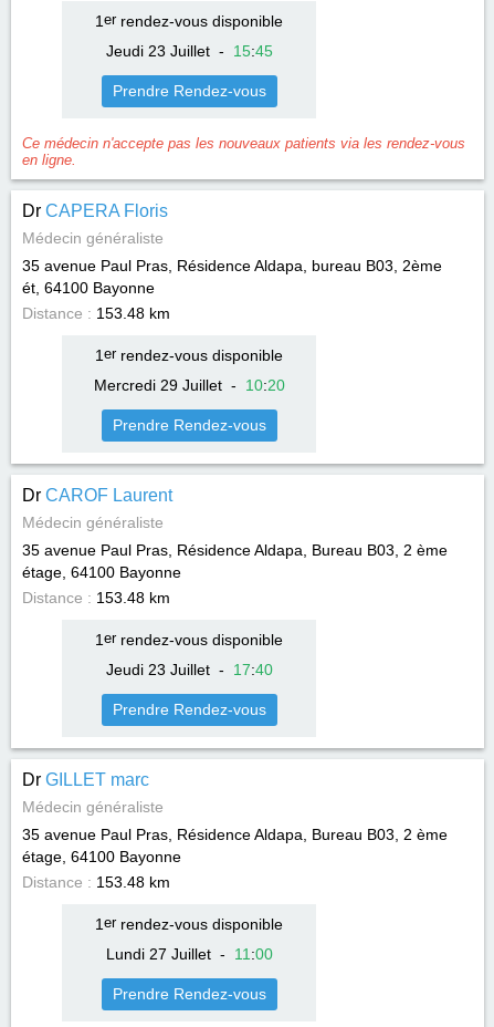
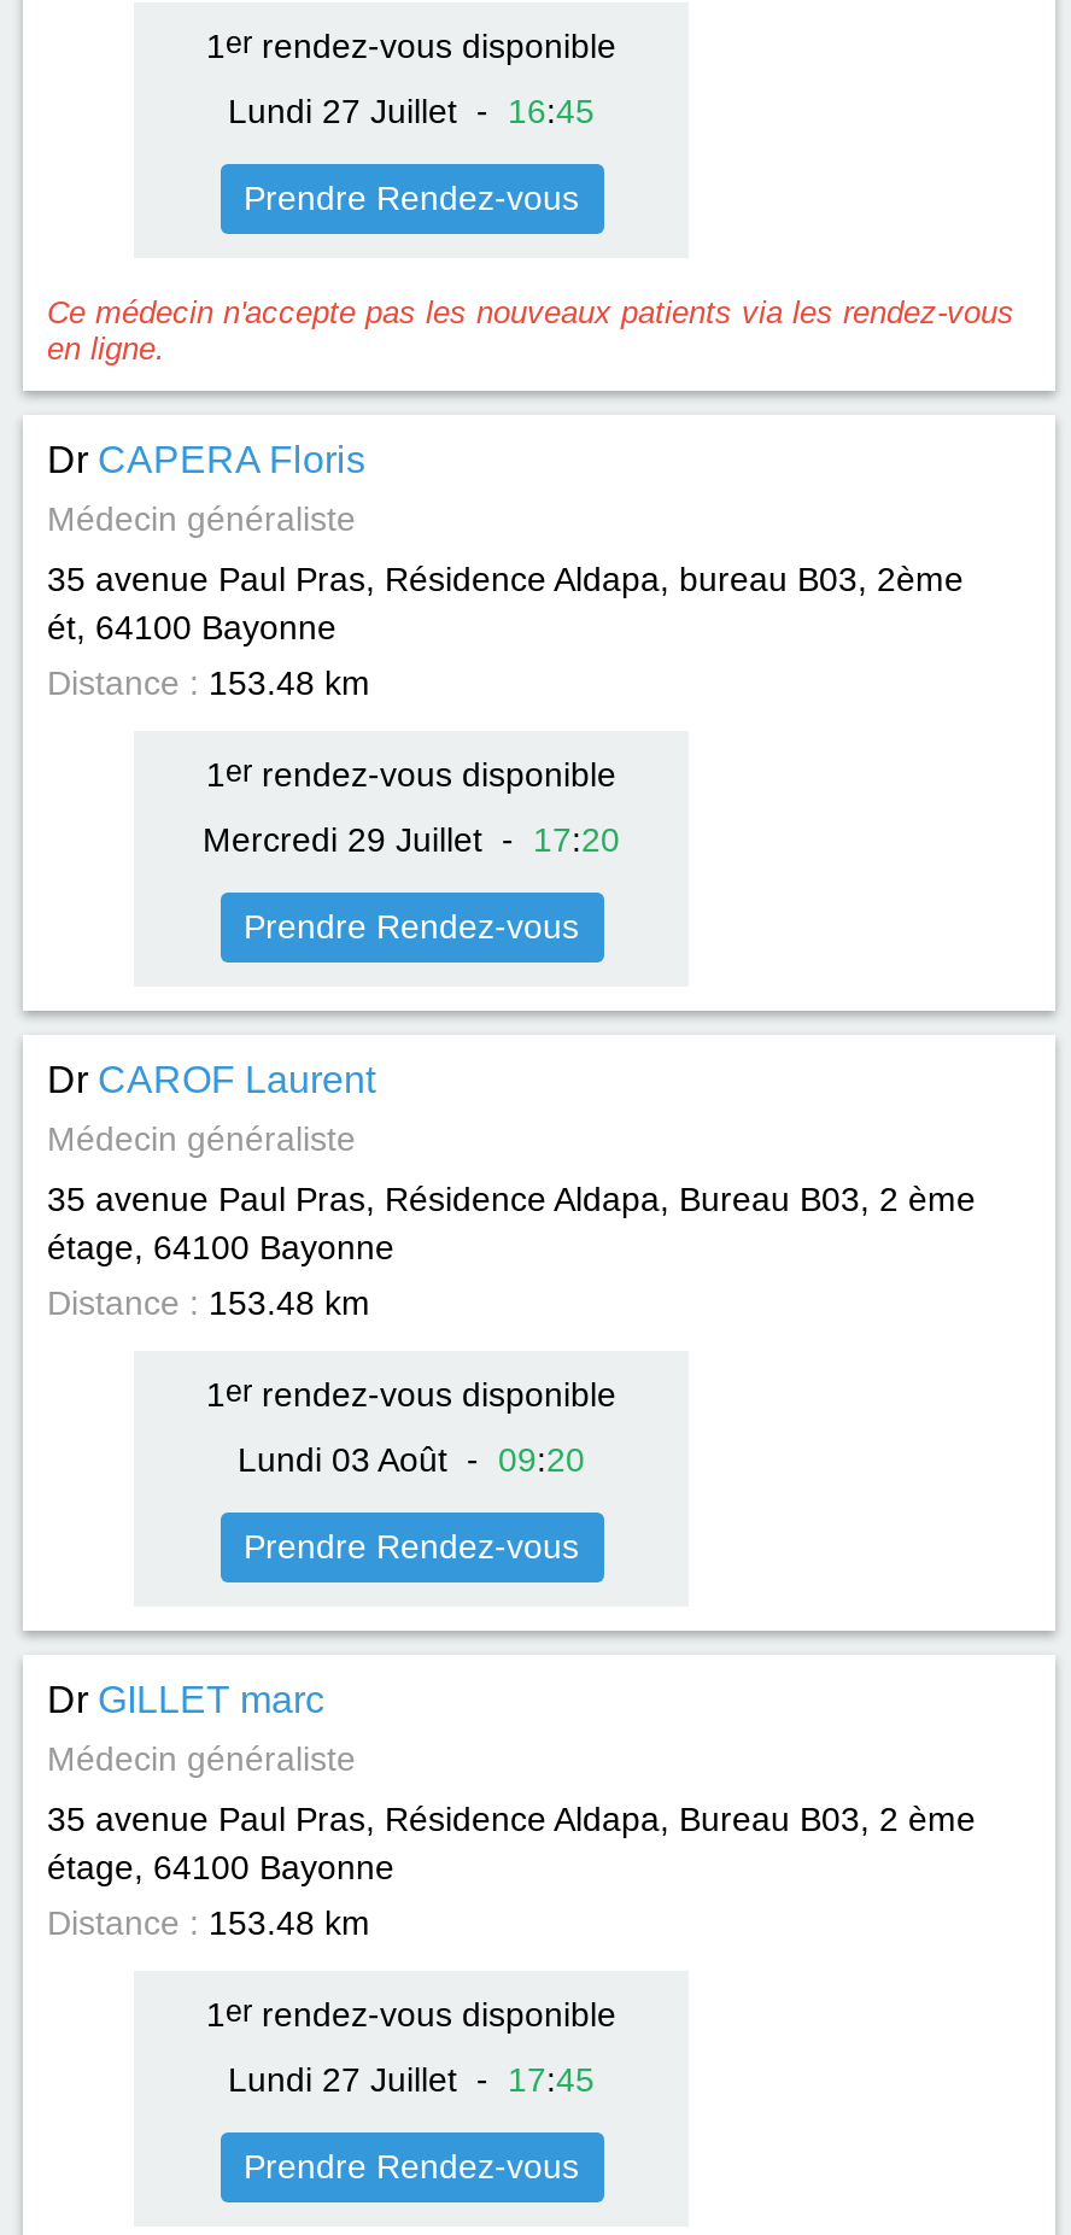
- Jeudi 23 Juillet - 15:45
+ Lundi 27 Juillet - 16:45

- Mercredi 29 Juillet - 10:20
+ Mercredi 29 Juillet - 17:20

- Jeudi 23 Juillet - 17:40
+ Lundi 03 Août - 09:20

- Lundi 27 Juillet - 11:00
+ Lundi 27 Juillet - 17:45
